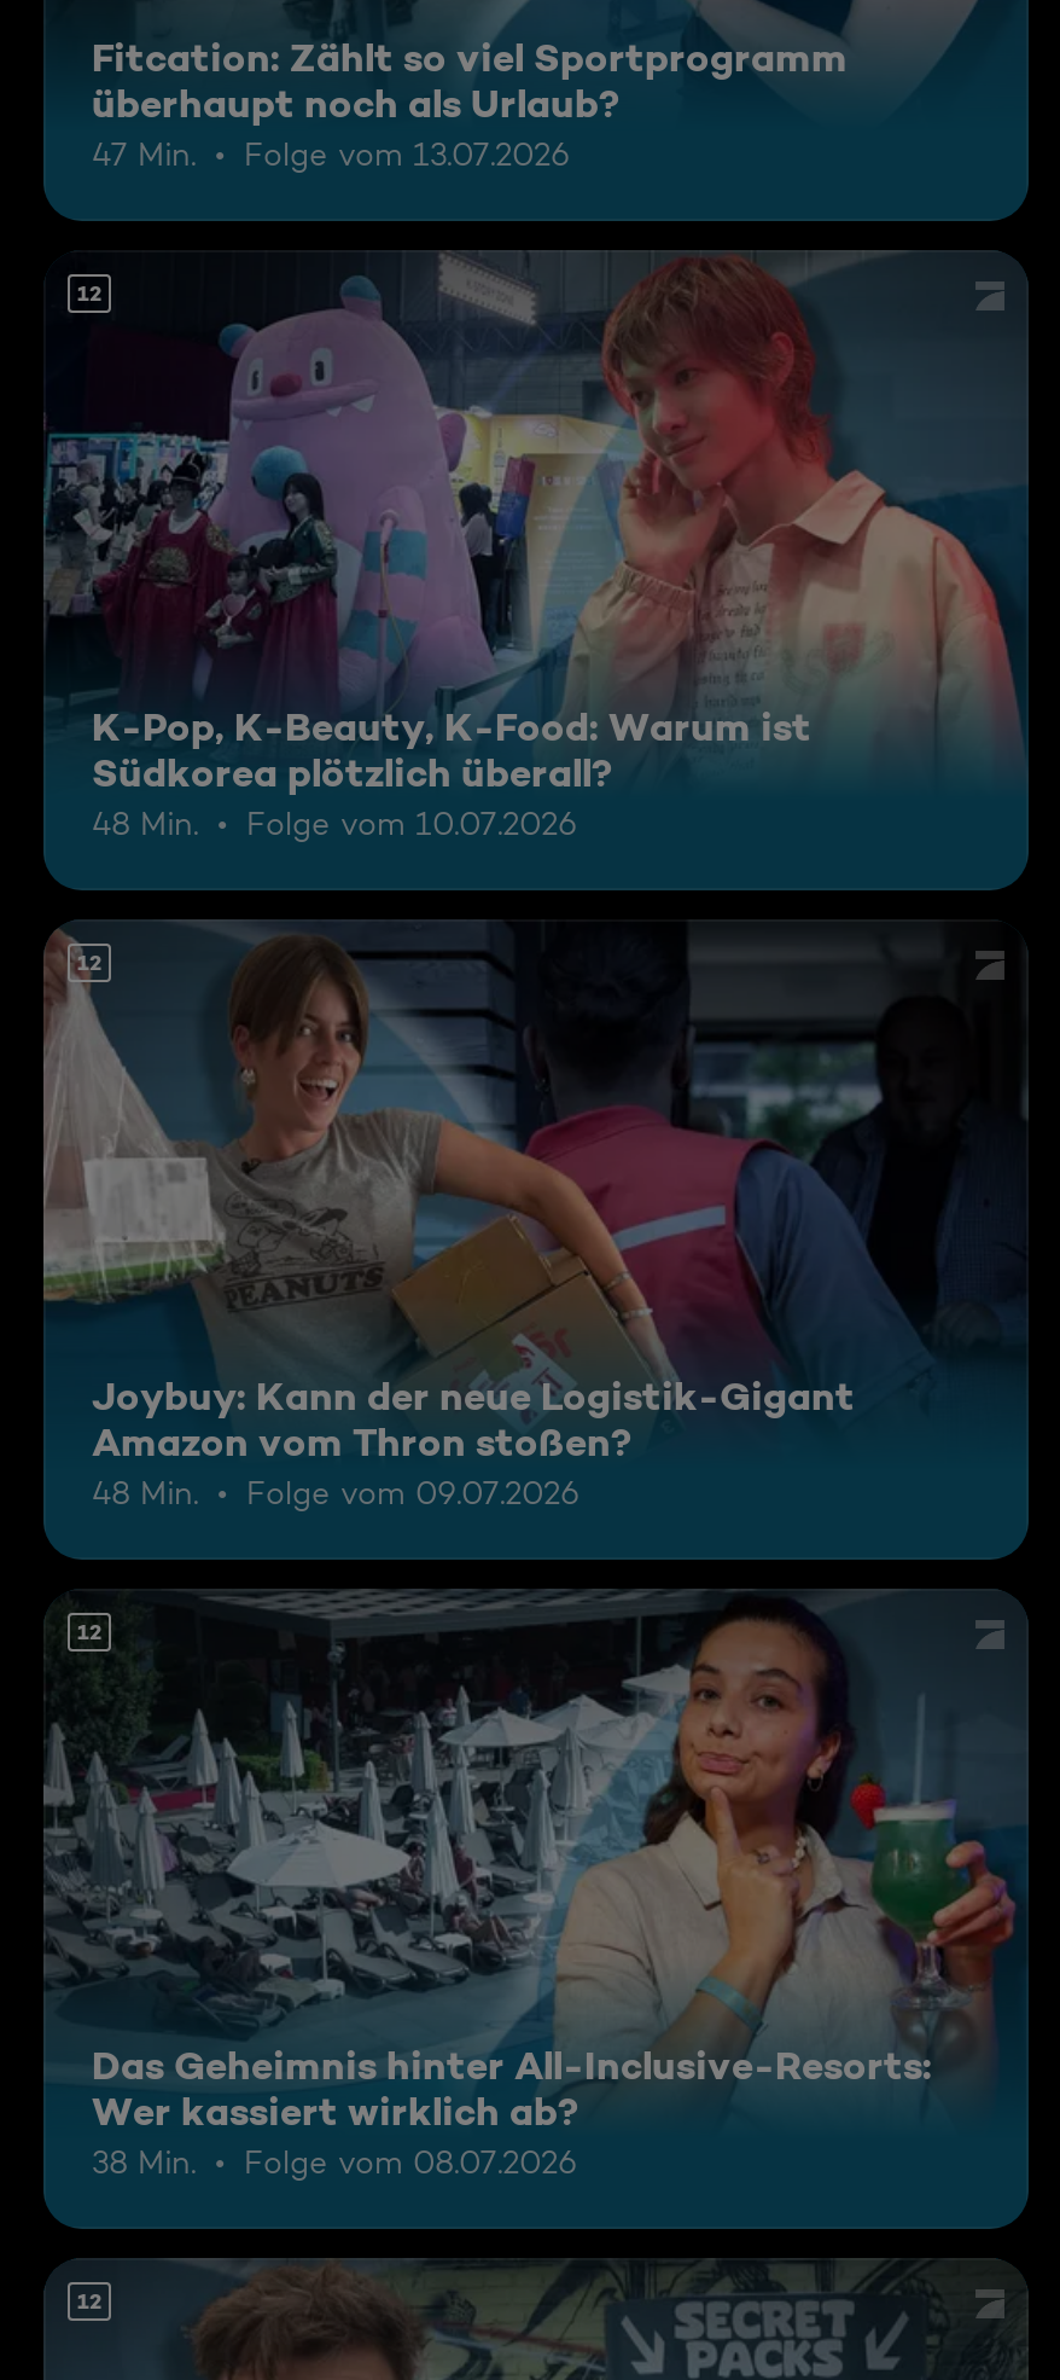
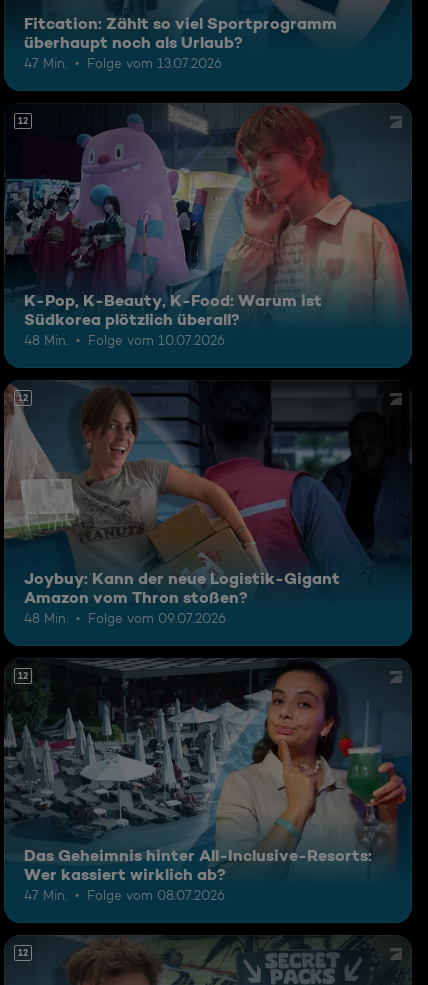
- 38 Min. Folge vom 08.07.2026
+ 47 Min. Folge vom 08.07.2026
